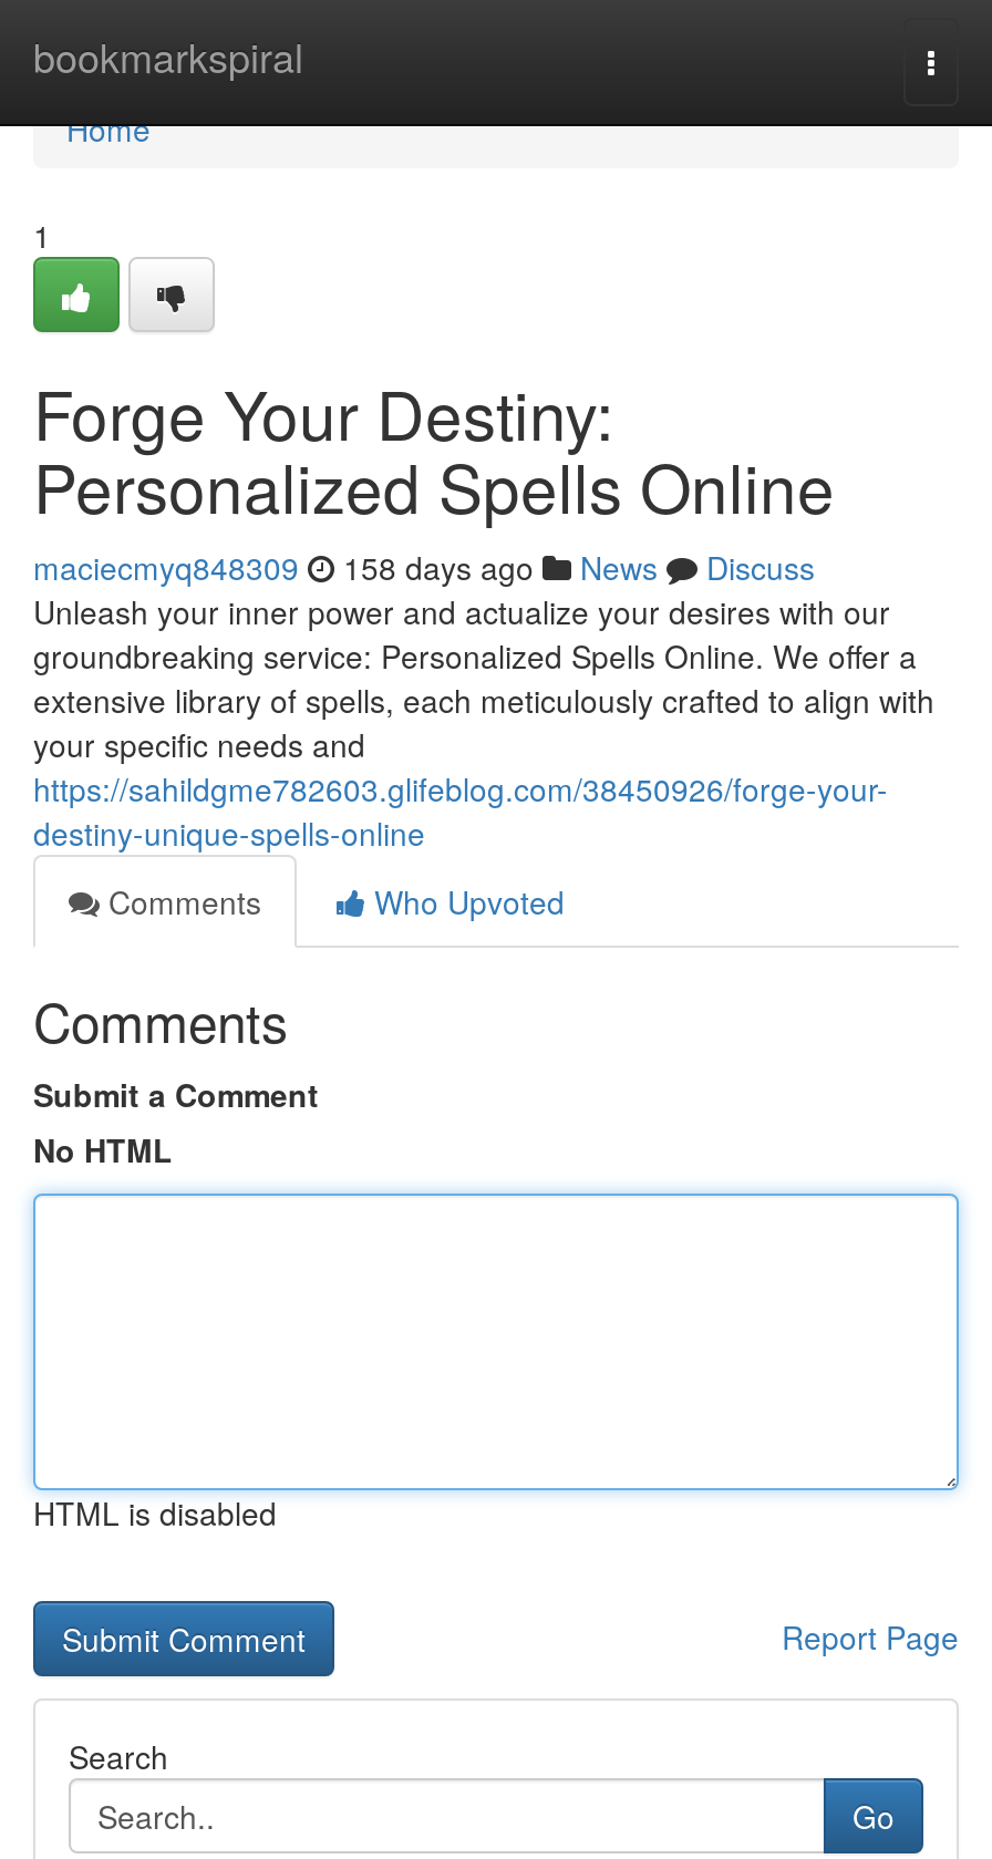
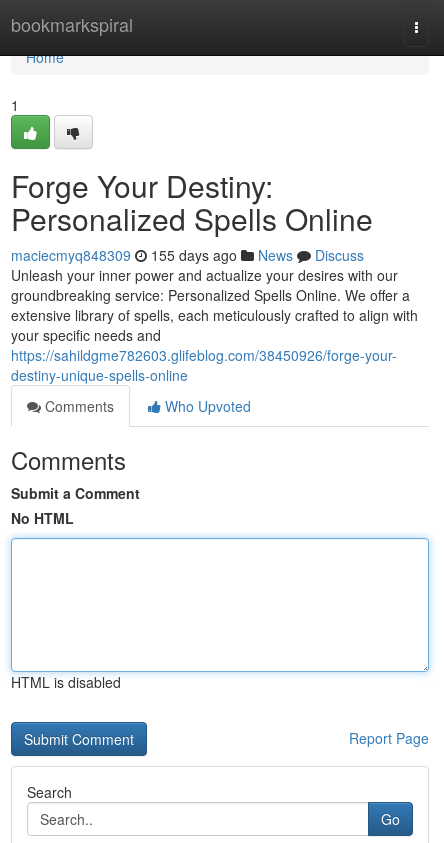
- maciecmyq848309 158 days ago News Discuss
+ maciecmyq848309 155 days ago News Discuss
